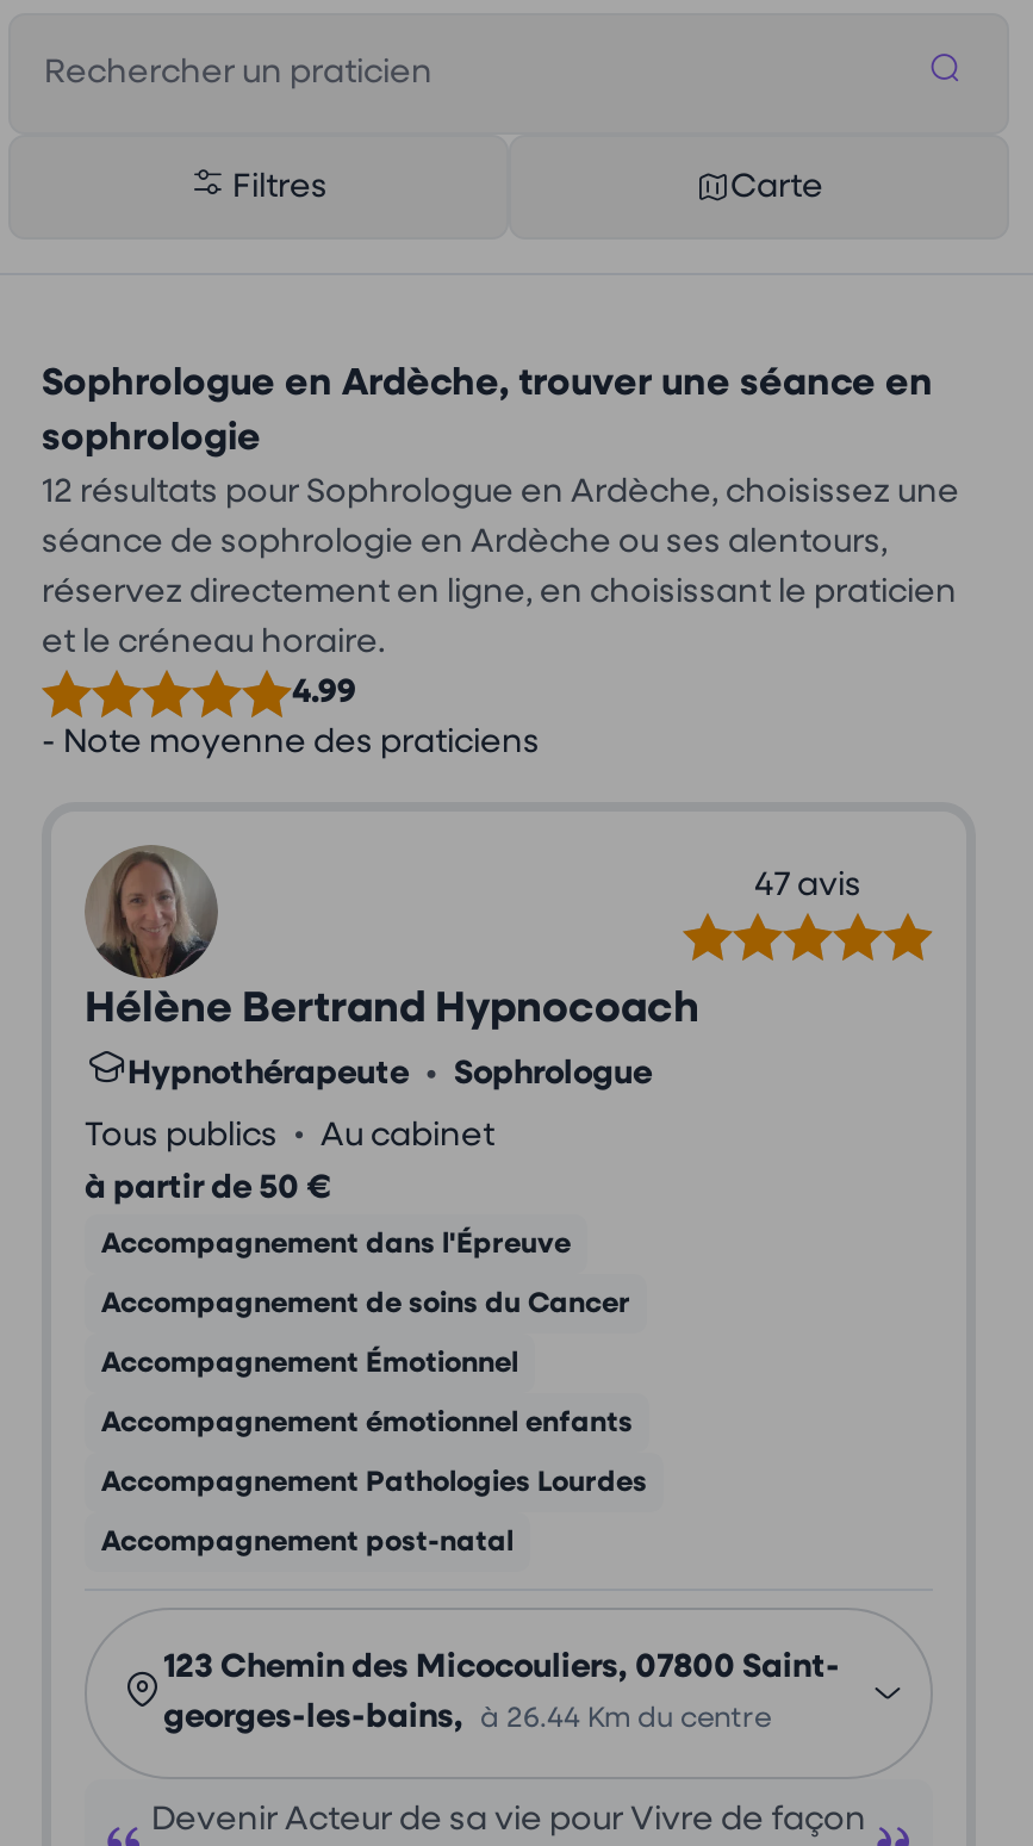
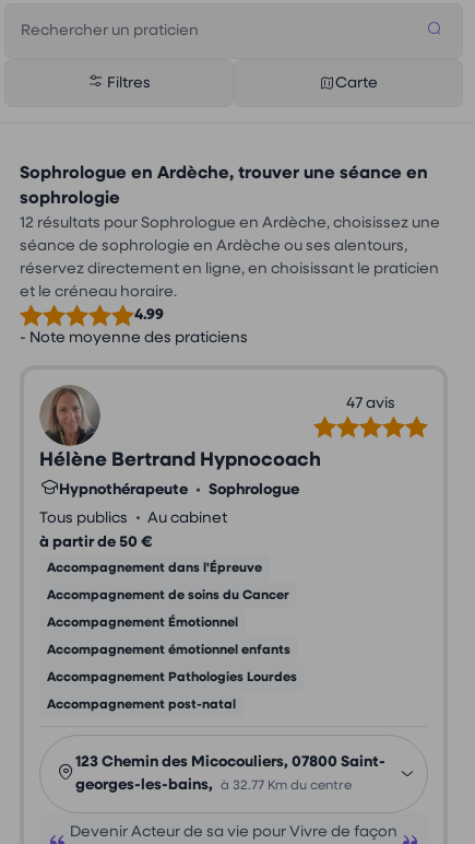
- georges-les-bains, à 26.44 Km du centre
+ georges-les-bains, à 32.77 Km du centre
